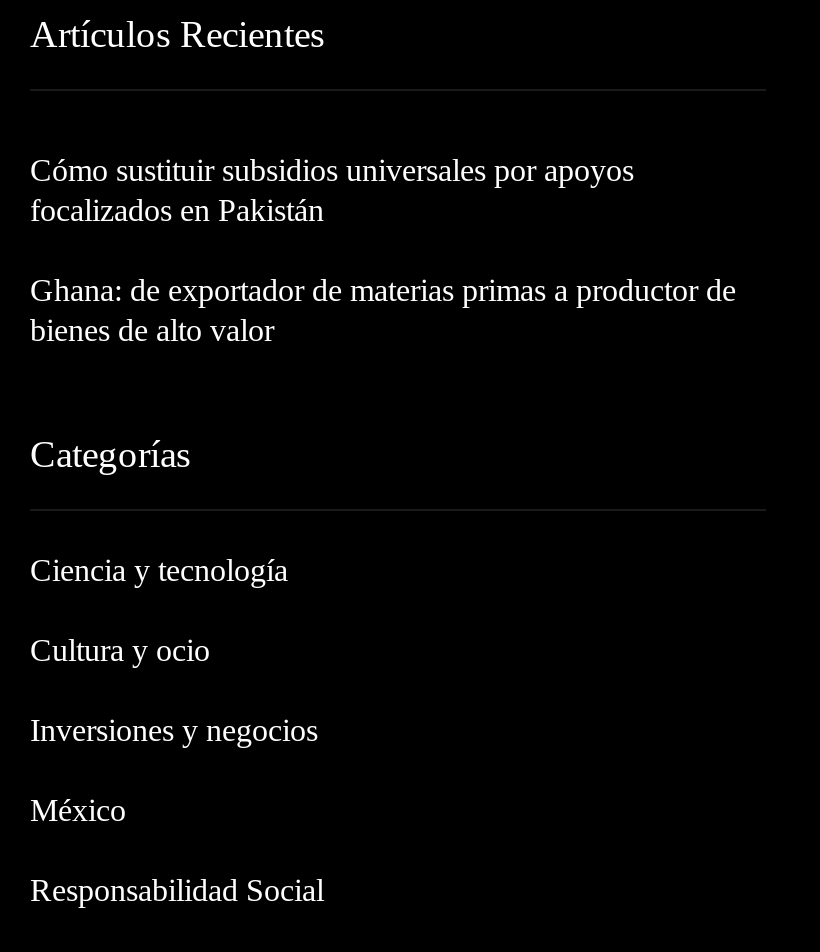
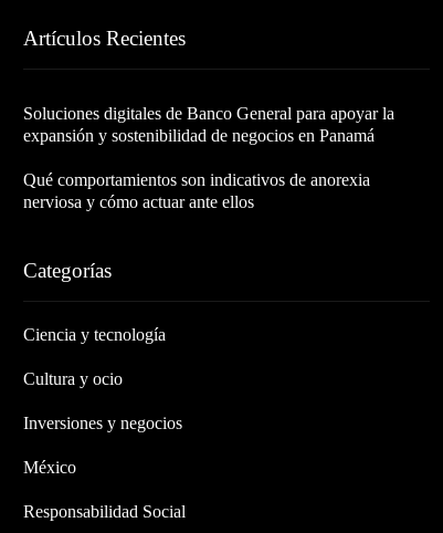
- Cómo sustituir subsidios universales por apoyos
- focalizados en Pakistán
+ Soluciones digitales de Banco General para apoyar la
+ expansión y sostenibilidad de negocios en Panamá

- Ghana: de exportador de materias primas a productor de
- bienes de alto valor
+ Qué comportamientos son indicativos de anorexia
+ nerviosa y cómo actuar ante ellos
